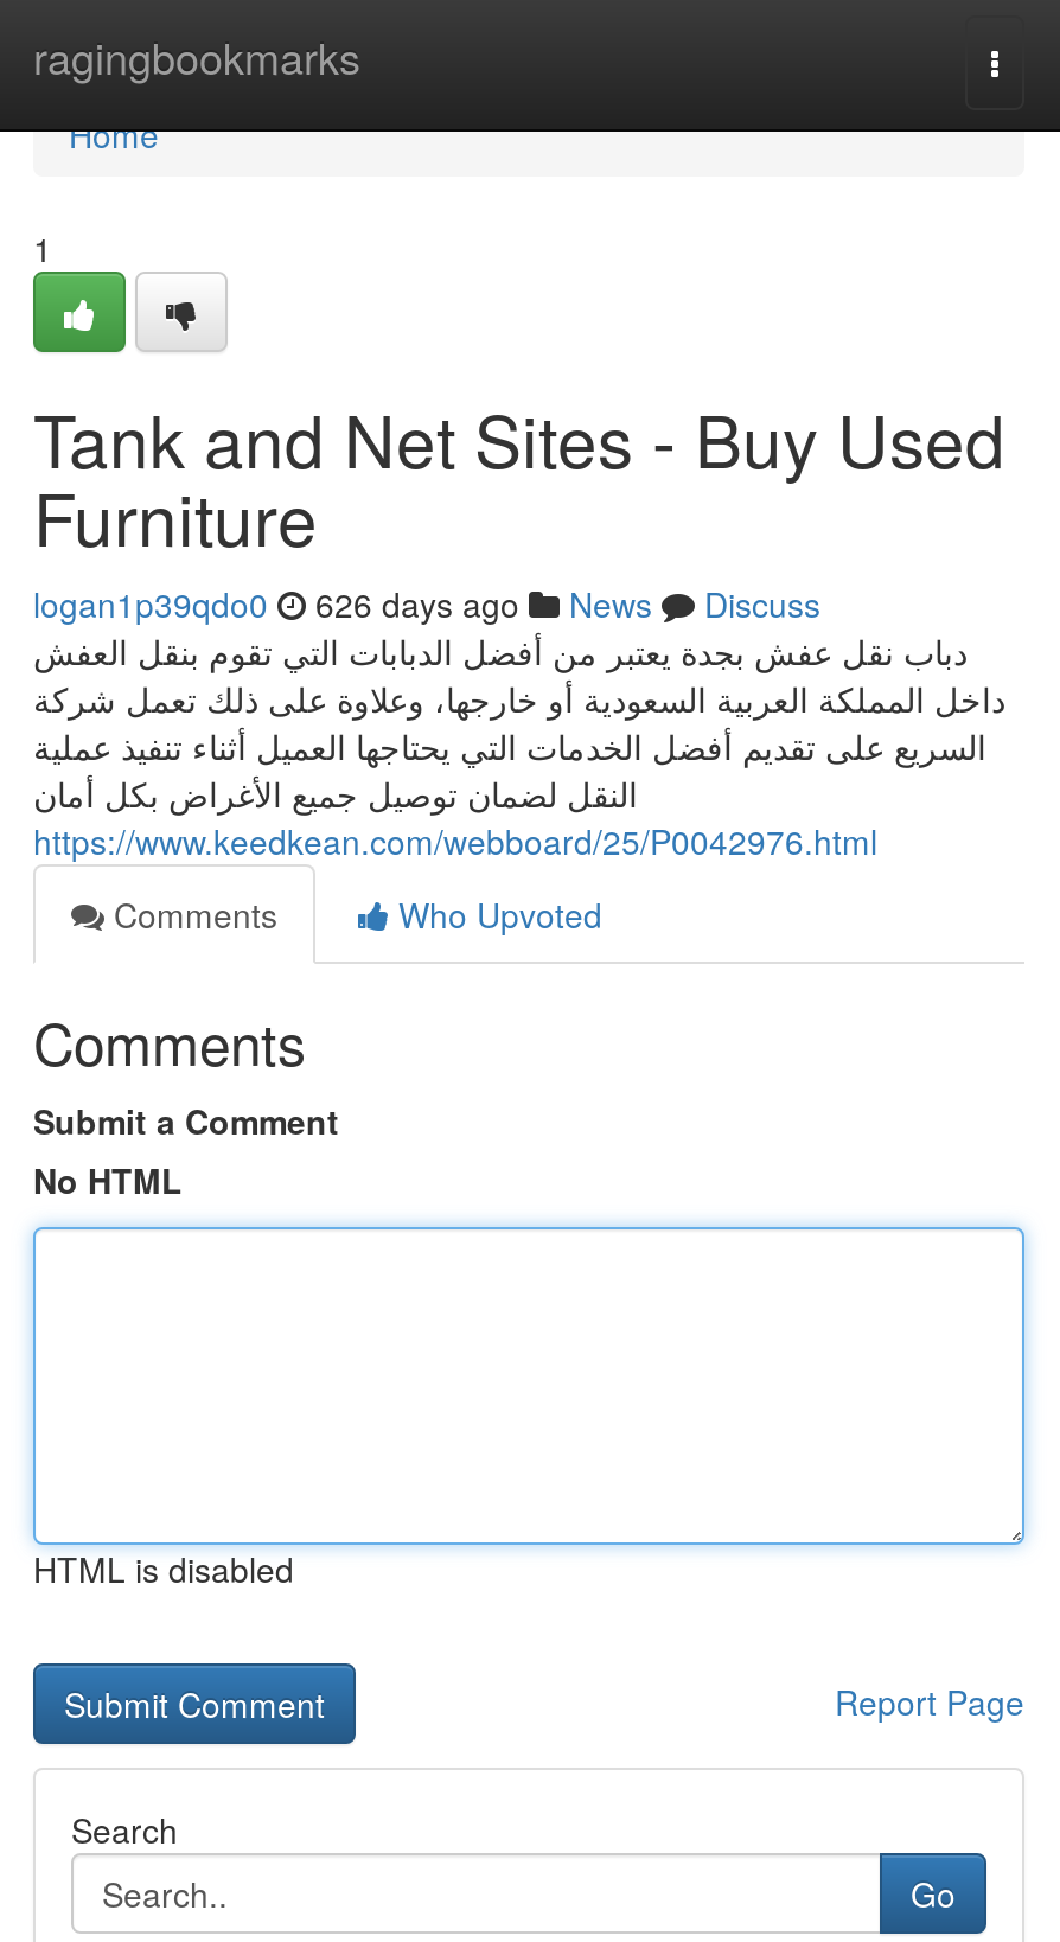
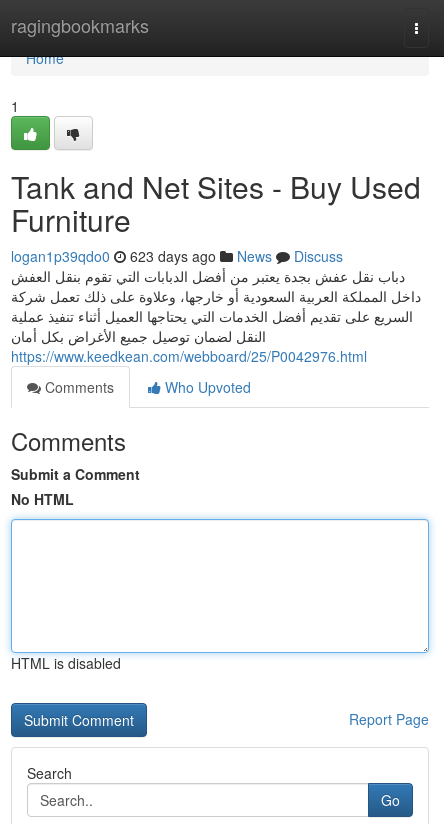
- logan1p39qdo0 626 days ago News Discuss
+ logan1p39qdo0 623 days ago News Discuss
